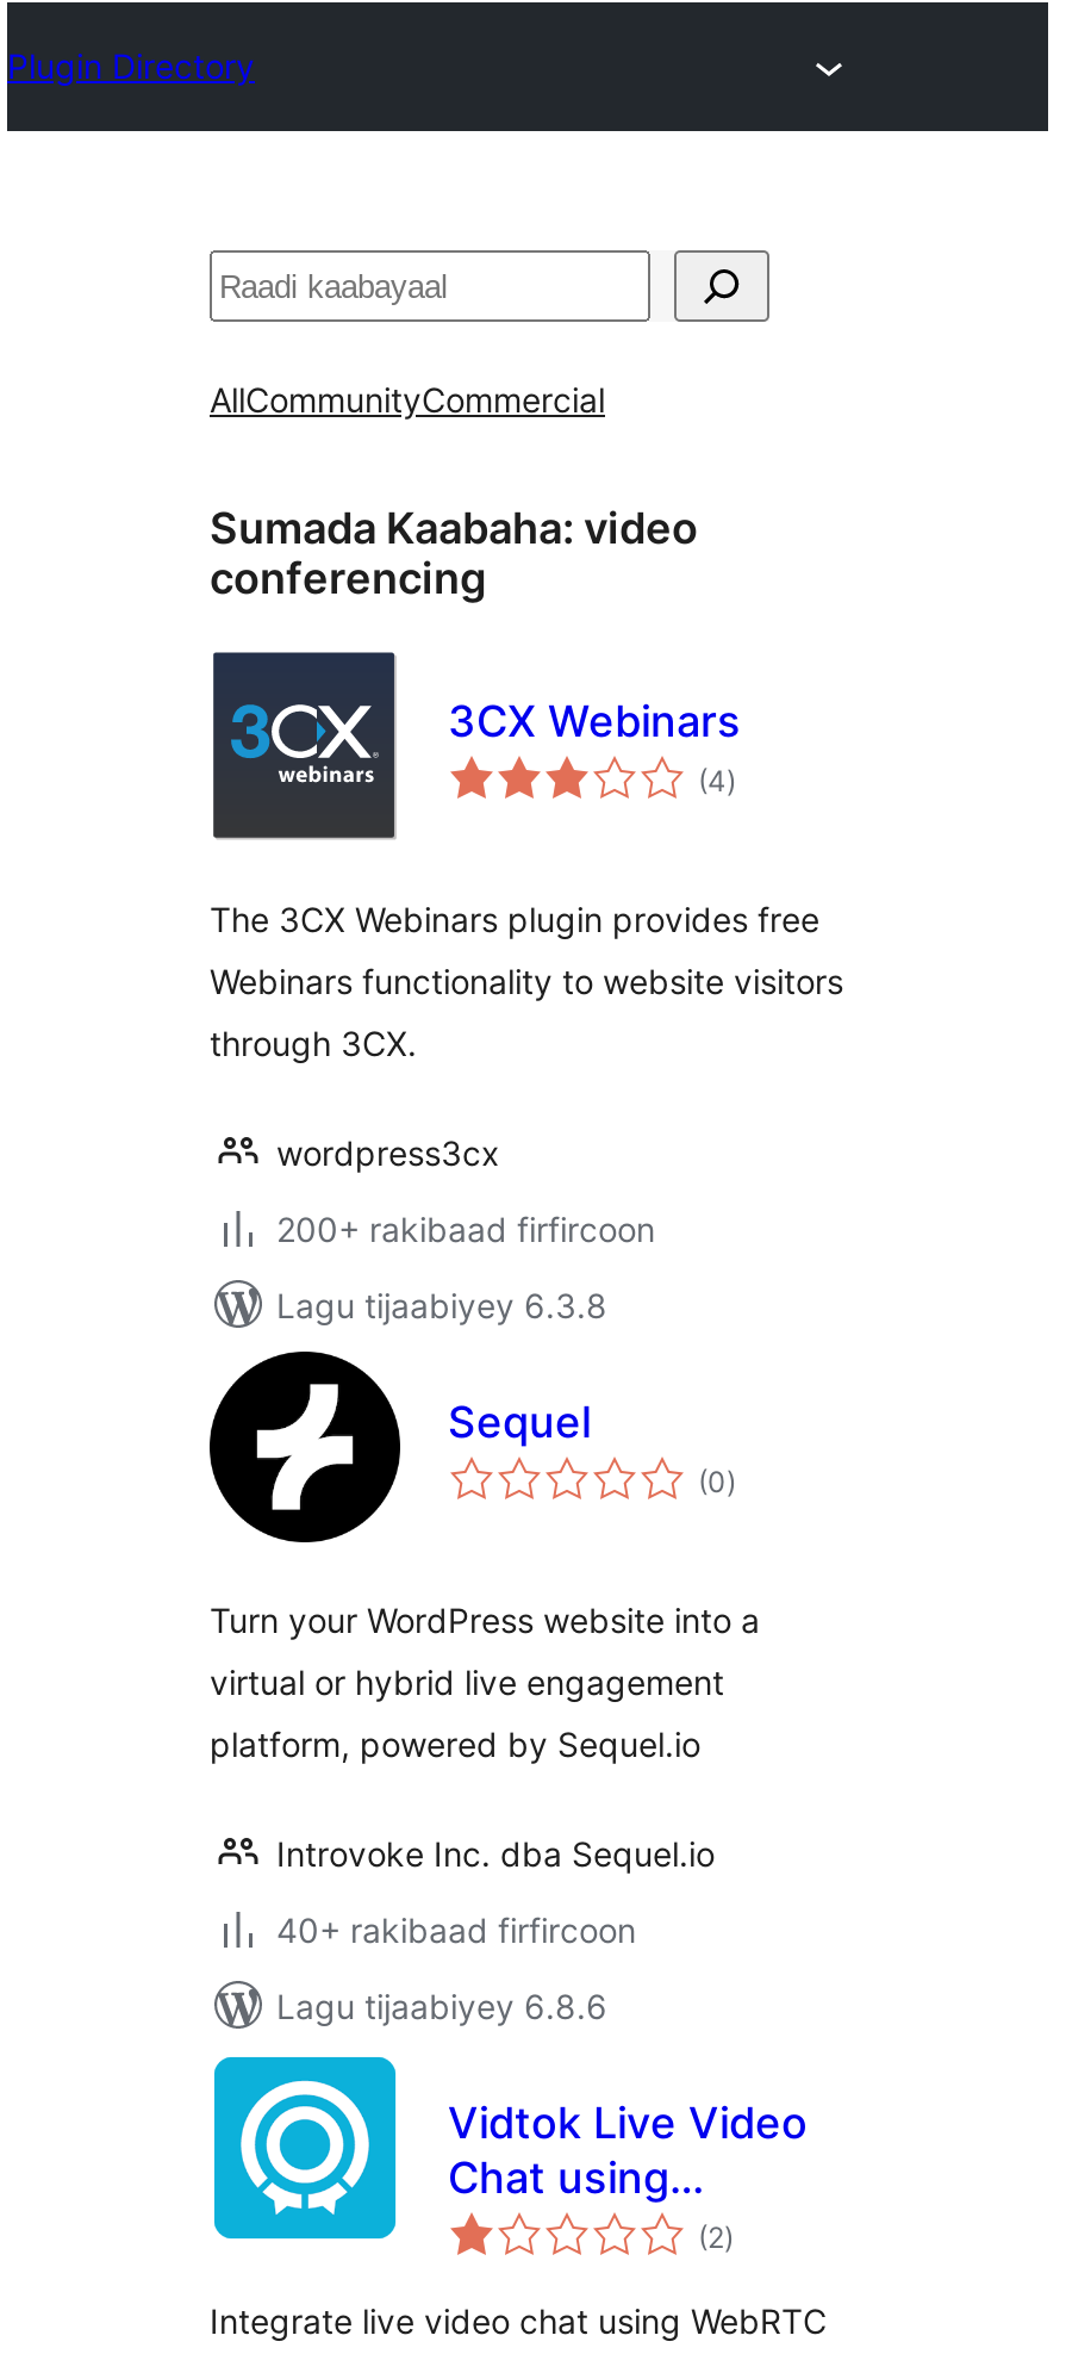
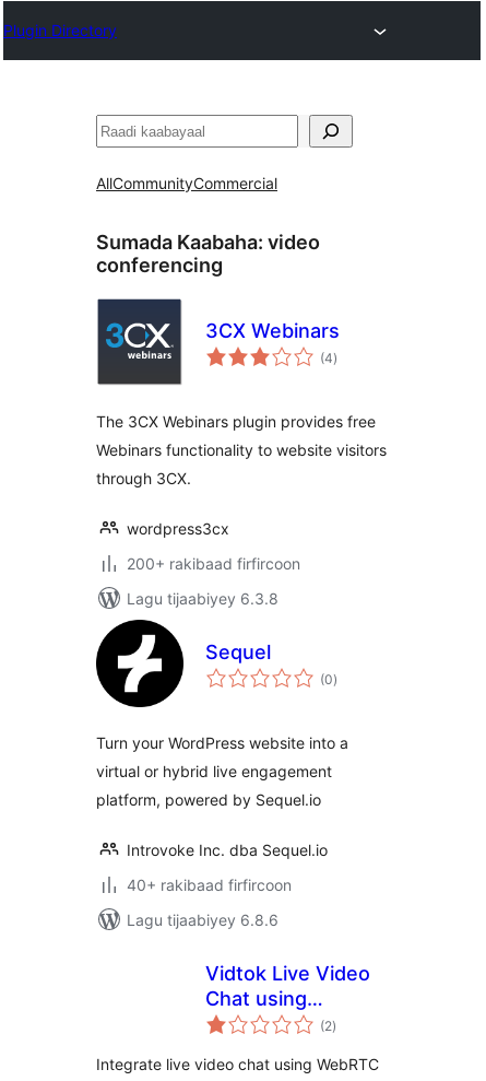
- [image]
